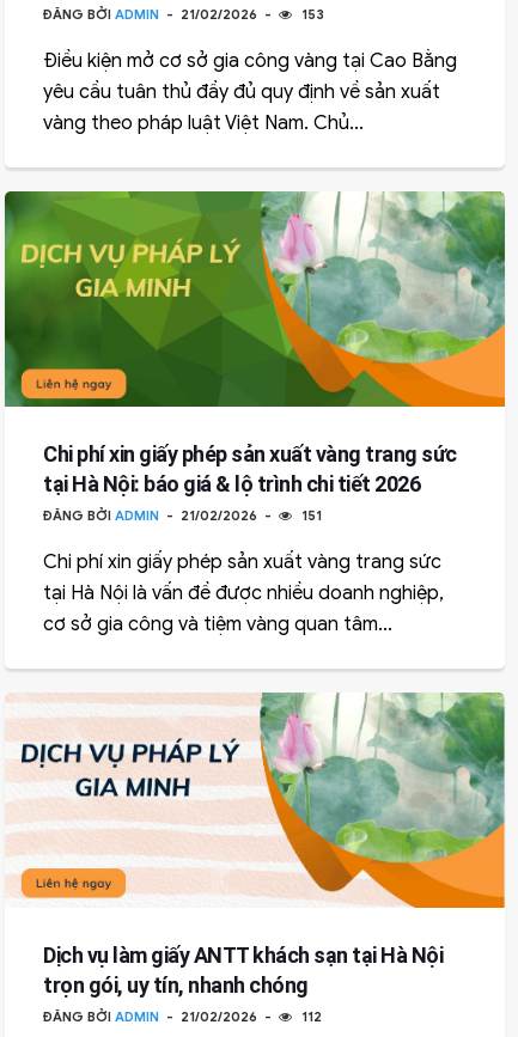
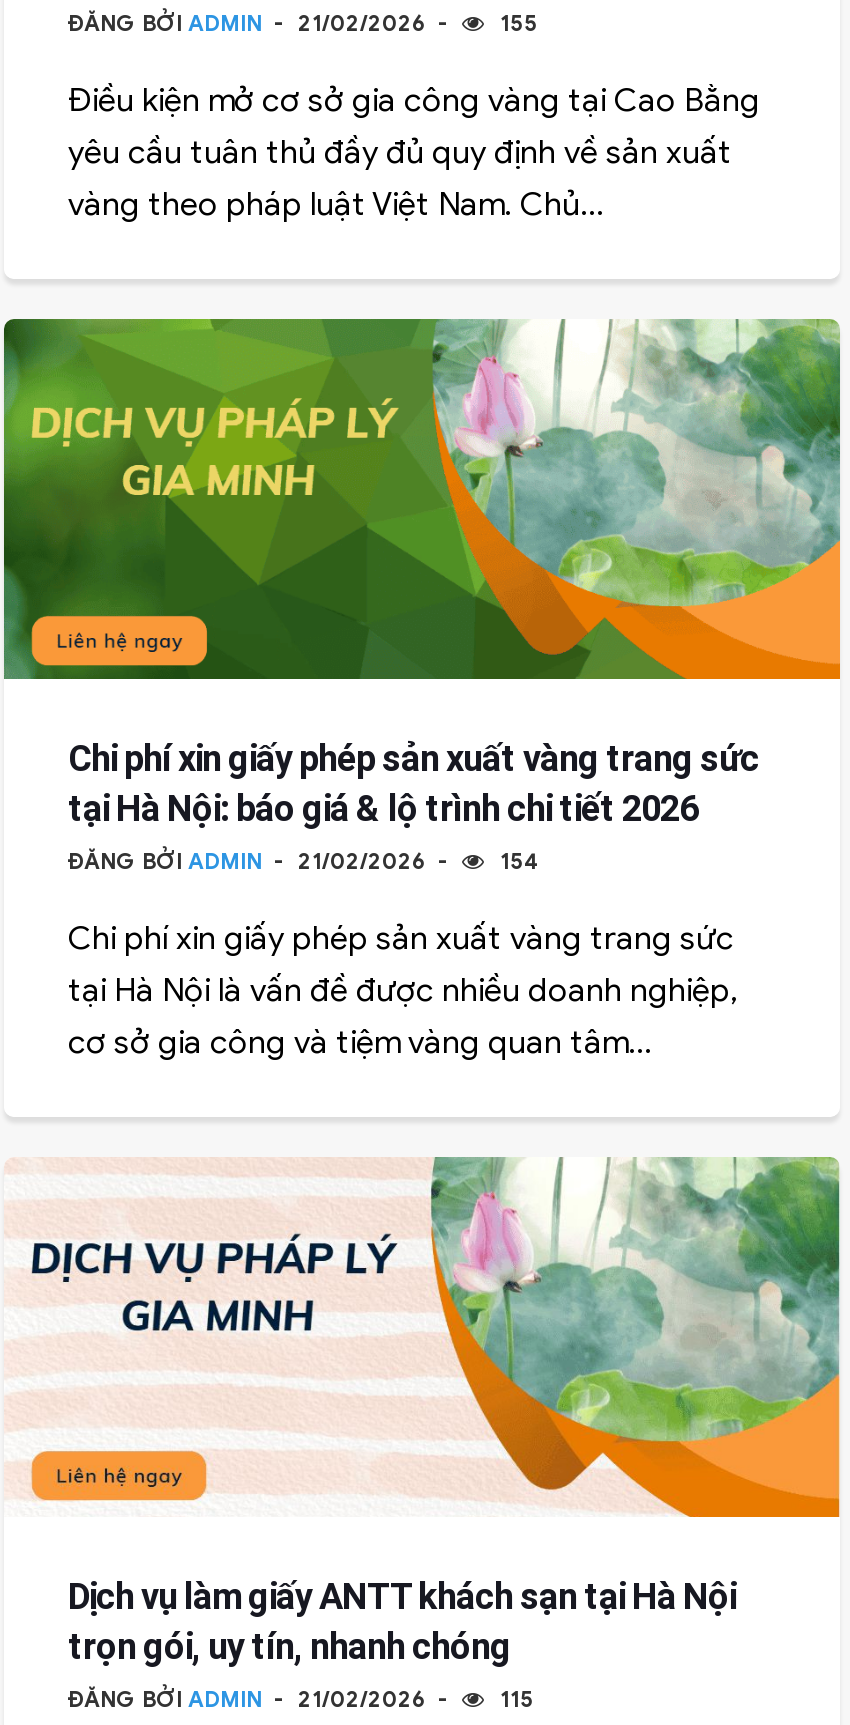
- 153
+ 155

- 151
+ 154

- 112
+ 115
